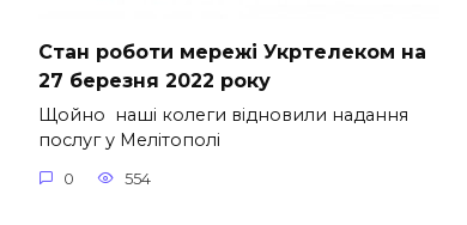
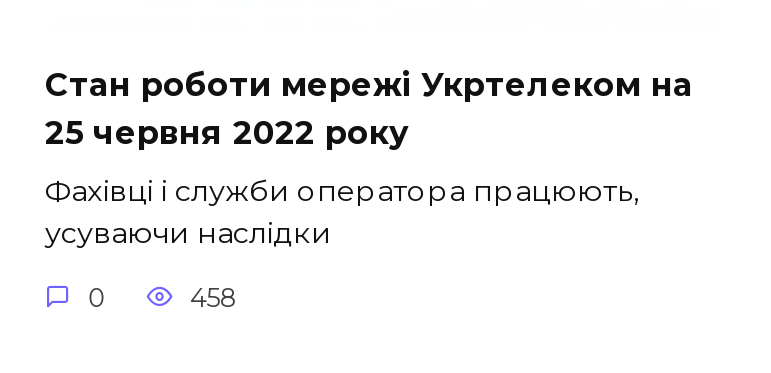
- 27 березня 2022 року
+ 25 червня 2022 року

- Щойно наші колеги відновили надання
- послуг у Мелітополі
+ Фахівці і служби оператора працюють,
+ усуваючи наслідки

- 554
+ 458
